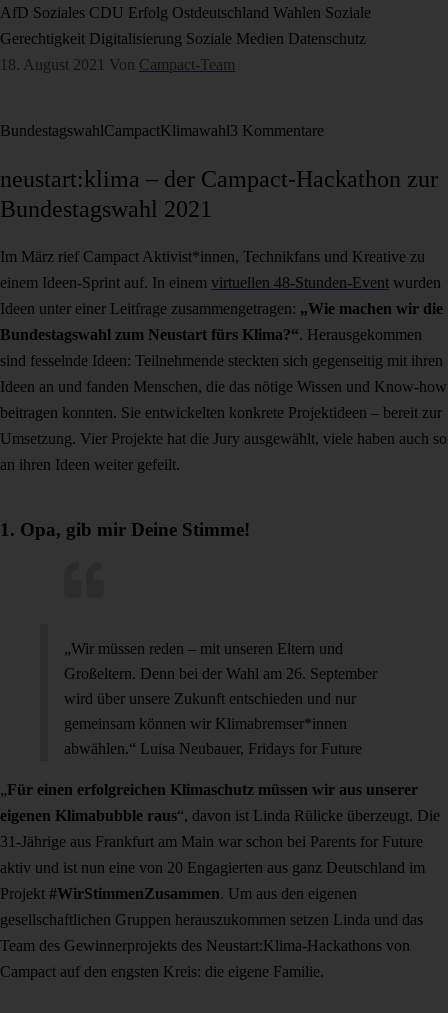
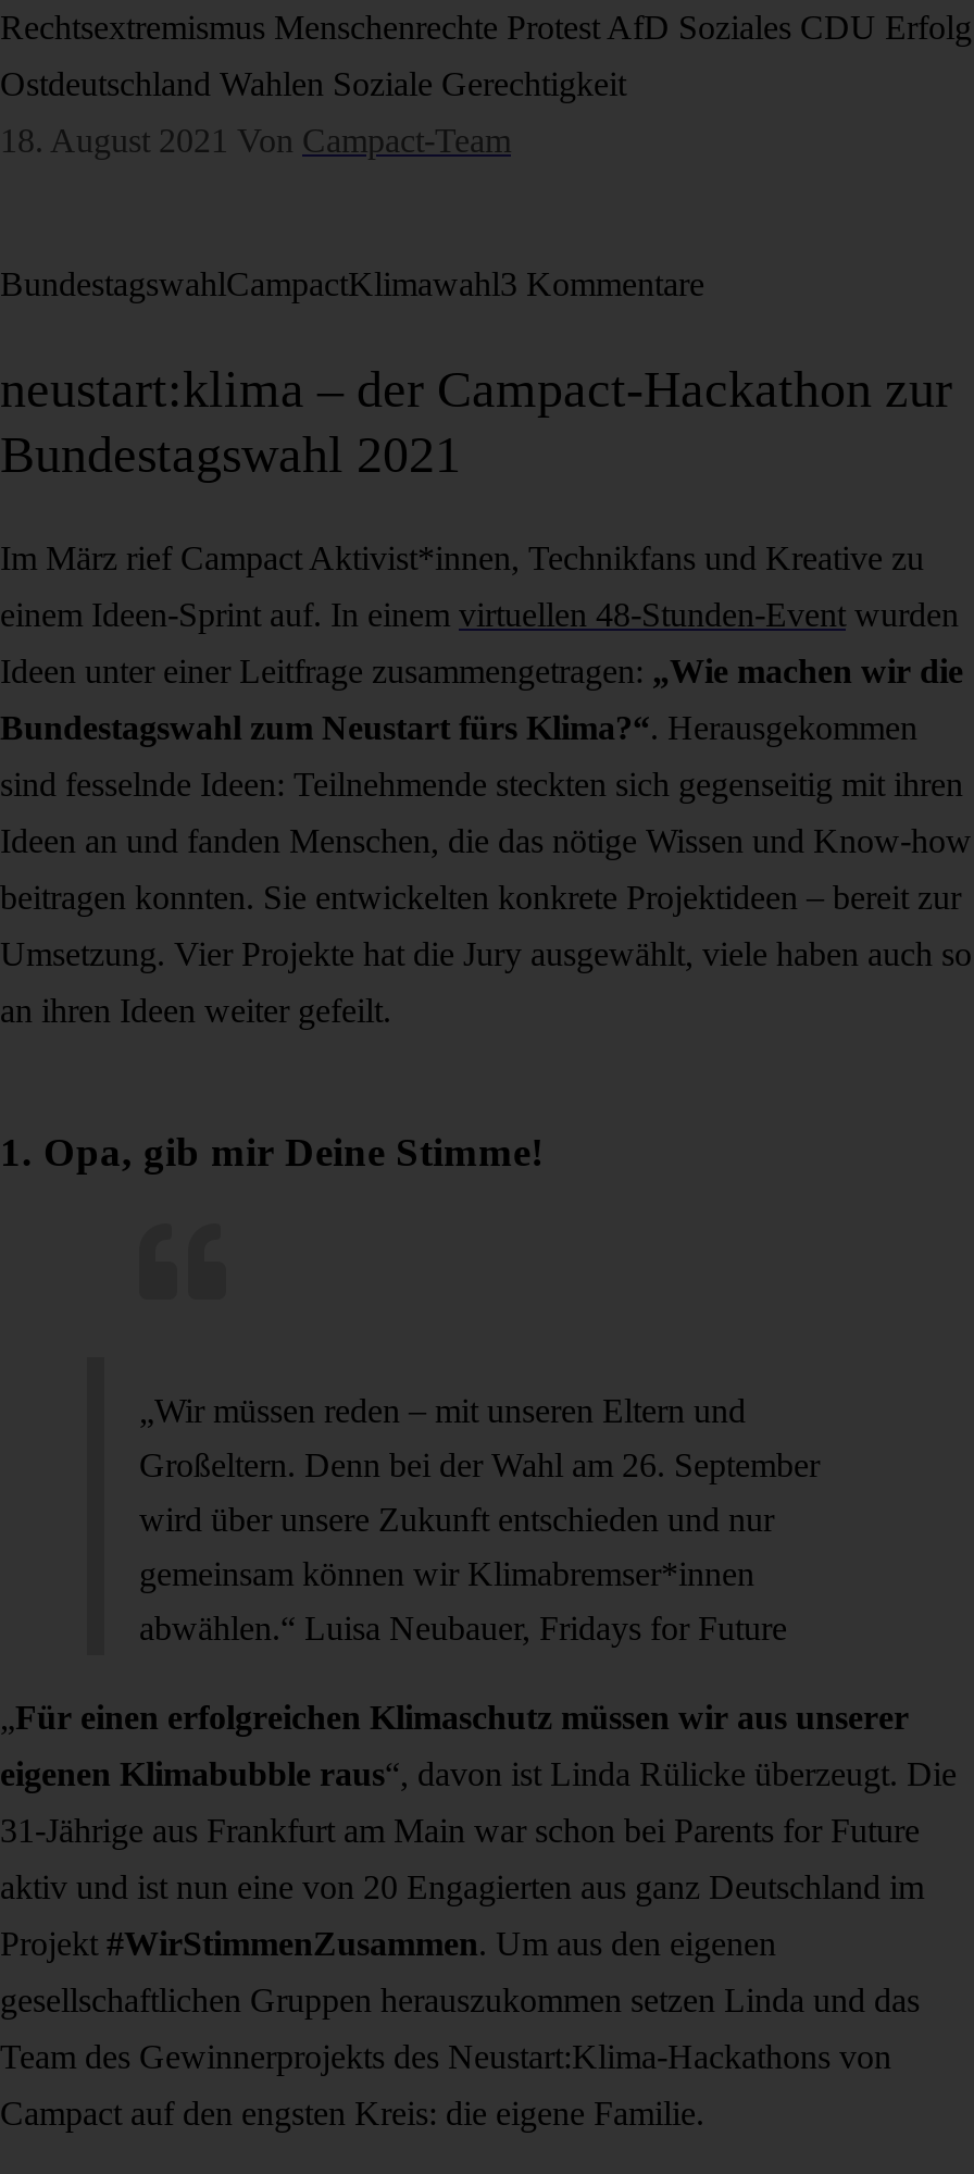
- AfD Soziales CDU Erfolg Ostdeutschland Wahlen Soziale
+ Rechtsextremismus Menschenrechte Protest AfD Soziales CDU Erfolg

- Gerechtigkeit Digitalisierung Soziale Medien Datenschutz
+ Ostdeutschland Wahlen Soziale Gerechtigkeit
